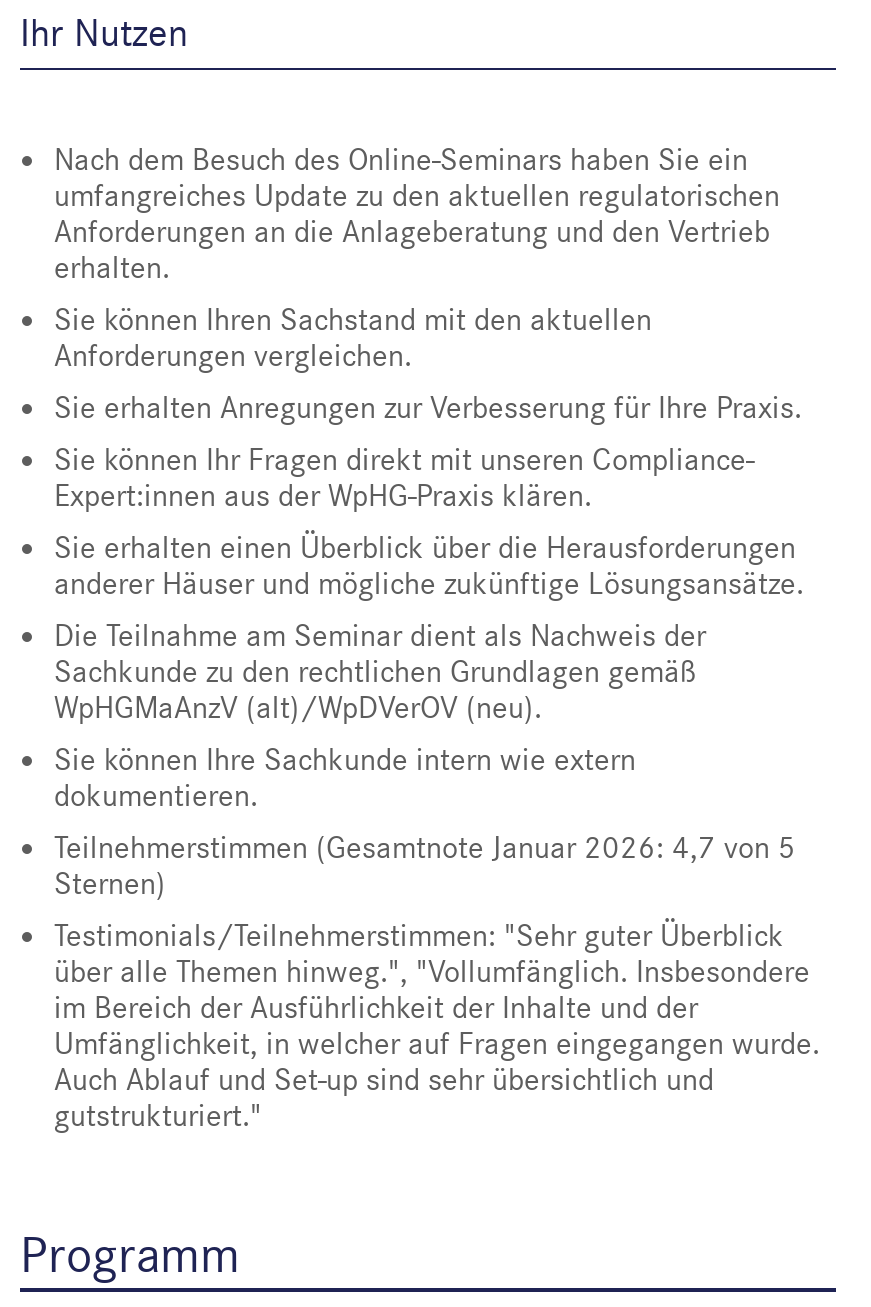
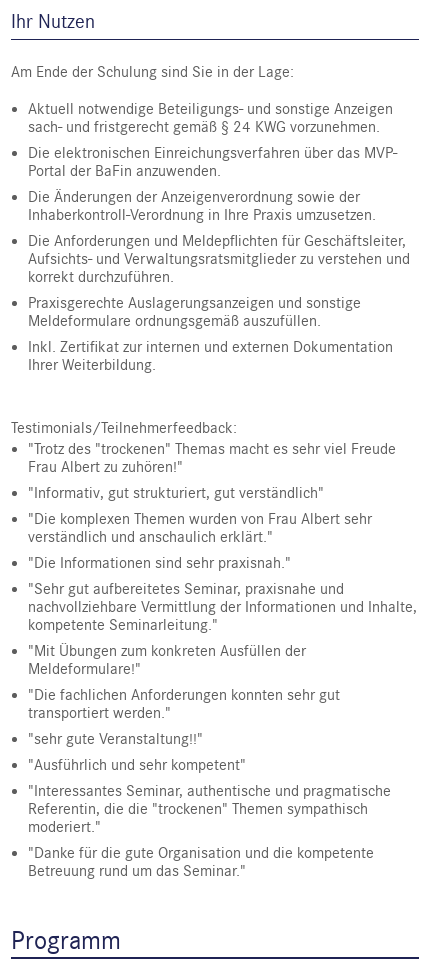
- Nach dem Besuch des Online-Seminars haben Sie ein
- umfangreiches Update zu den aktuellen regulatorischen
- Anforderungen an die Anlageberatung und den Vertrieb
- erhalten.
- Sie können Ihren Sachstand mit den aktuellen
- Anforderungen vergleichen.
- Sie erhalten Anregungen zur Verbesserung für Ihre Praxis.
- Sie können Ihr Fragen direkt mit unseren Compliance-
- Expert:innen aus der WpHG-Praxis klären.
- Sie erhalten einen Überblick über die Herausforderungen
- anderer Häuser und mögliche zukünftige Lösungsansätze.
- Die Teilnahme am Seminar dient als Nachweis der
- Sachkunde zu den rechtlichen Grundlagen gemäß
- WpHGMaAnzV (alt)/WpDVerOV (neu).
- Sie können Ihre Sachkunde intern wie extern
- dokumentieren.
- Teilnehmerstimmen (Gesamtnote Januar 2026: 4,7 von 5
- Sternen)
- Testimonials/Teilnehmerstimmen: "Sehr guter Überblick
- über alle Themen hinweg.", "Vollumfänglich. Insbesondere
- im Bereich der Ausführlichkeit der Inhalte und der
- Umfänglichkeit, in welcher auf Fragen eingegangen wurde.
- Auch Ablauf und Set-up sind sehr übersichtlich und
- gutstrukturiert."
+ Am Ende der Schulung sind Sie in der Lage:
+ Aktuell notwendige Beteiligungs- und sonstige Anzeigen
+ sach- und fristgerecht gemäß § 24 KWG vorzunehmen.
+ Die elektronischen Einreichungsverfahren über das MVP-
+ Portal der BaFin anzuwenden.
+ Die Änderungen der Anzeigenverordnung sowie der
+ Inhaberkontroll-Verordnung in Ihre Praxis umzusetzen.
+ Die Anforderungen und Meldepflichten für Geschäftsleiter,
+ Aufsichts- und Verwaltungsratsmitglieder zu verstehen und
+ korrekt durchzuführen.
+ Praxisgerechte Auslagerungsanzeigen und sonstige
+ Meldeformulare ordnungsgemäß auszufüllen.
+ Inkl. Zertifikat zur internen und externen Dokumentation
+ Ihrer Weiterbildung.
+ Testimonials/Teilnehmerfeedback:
+ "Trotz des "trockenen" Themas macht es sehr viel Freude
+ Frau Albert zu zuhören!"
+ "Informativ, gut strukturiert, gut verständlich"
+ "Die komplexen Themen wurden von Frau Albert sehr
+ verständlich und anschaulich erklärt."
+ "Die Informationen sind sehr praxisnah."
+ "Sehr gut aufbereitetes Seminar, praxisnahe und
+ nachvollziehbare Vermittlung der Informationen und Inhalte,
+ kompetente Seminarleitung."
+ "Mit Übungen zum konkreten Ausfüllen der
+ Meldeformulare!"
+ "Die fachlichen Anforderungen konnten sehr gut
+ transportiert werden."
+ "sehr gute Veranstaltung!!"
+ "Ausführlich und sehr kompetent"
+ "Interessantes Seminar, authentische und pragmatische
+ Referentin, die die "trockenen" Themen sympathisch
+ moderiert."
+ "Danke für die gute Organisation und die kompetente
+ Betreuung rund um das Seminar."
